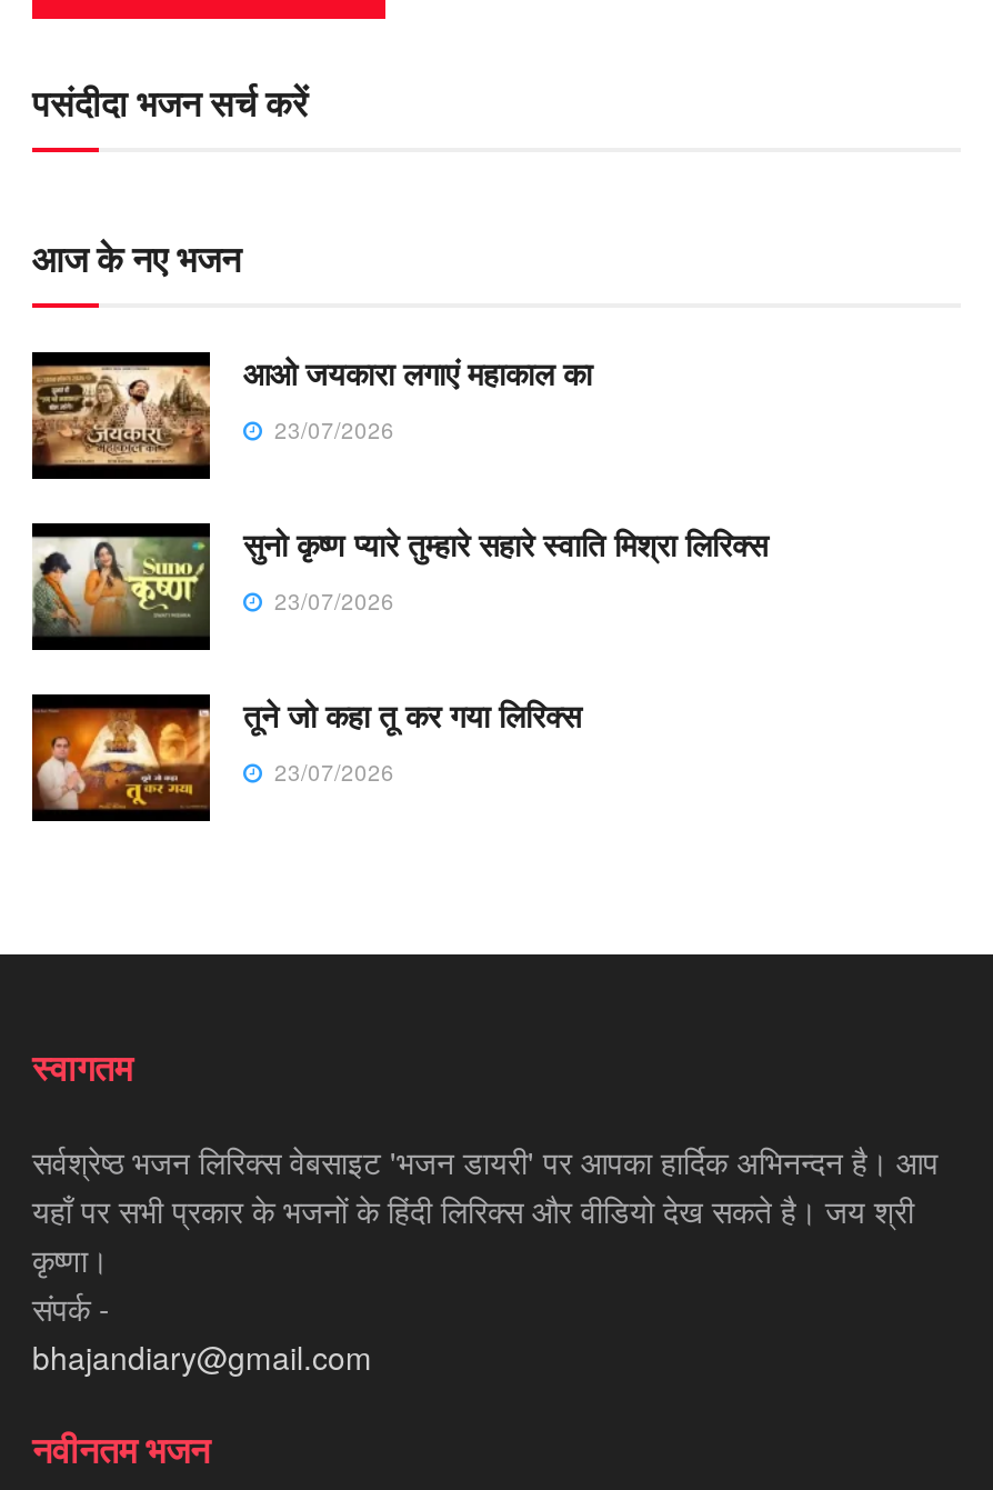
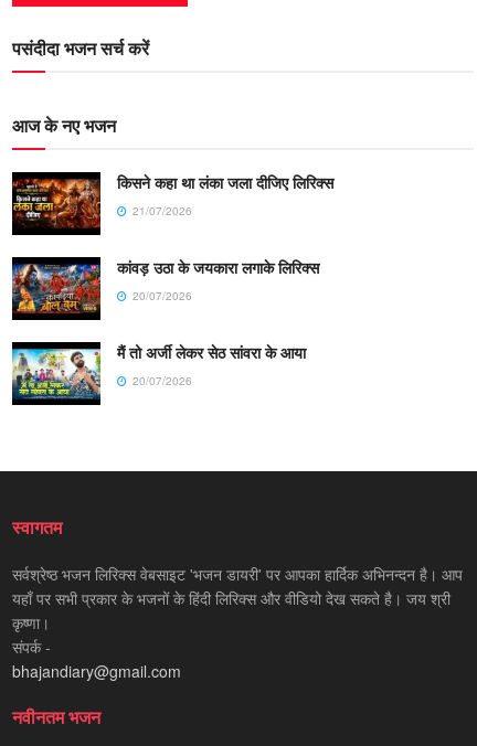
- [image]
- आओ जयकारा लगाएं महाकाल का
- 23/07/2026
+ [image]
+ किसने कहा था लंका जला दीजिए लिरिक्स
+ 21/07/2026

- [image]
- सुनो कृष्ण प्यारे तुम्हारे सहारे स्वाति मिश्रा लिरिक्स
- 23/07/2026
+ [image]
+ कांवड़ उठा के जयकारा लगाके लिरिक्स
+ 20/07/2026

- [image]
- तूने जो कहा तू कर गया लिरिक्स
- 23/07/2026
+ [image]
+ मैं तो अर्जी लेकर सेठ सांवरा के आया
+ 20/07/2026
